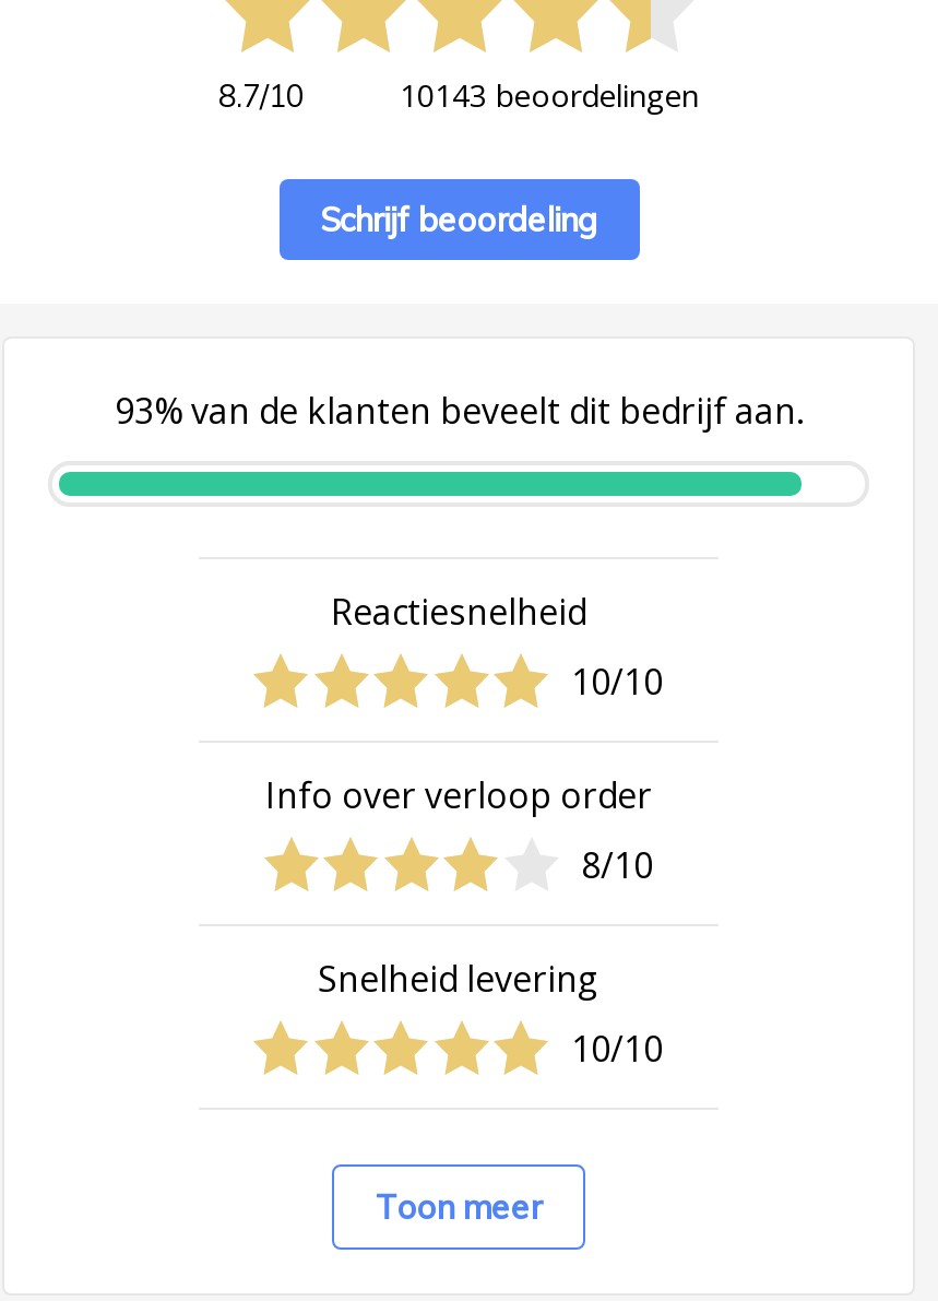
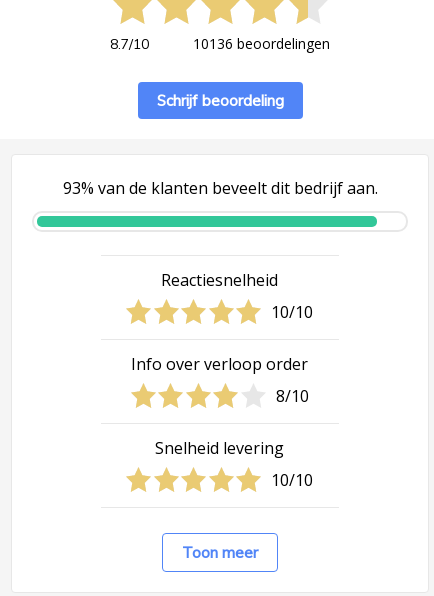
- 10143 beoordelingen
+ 10136 beoordelingen
